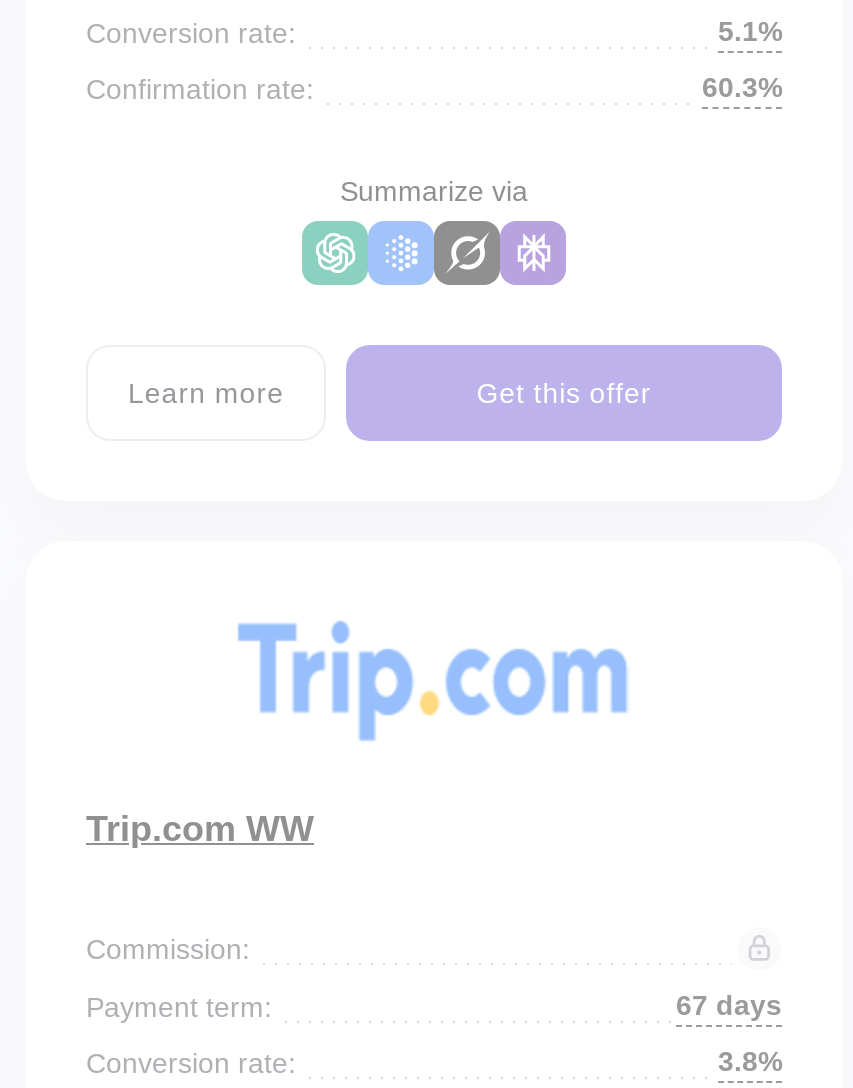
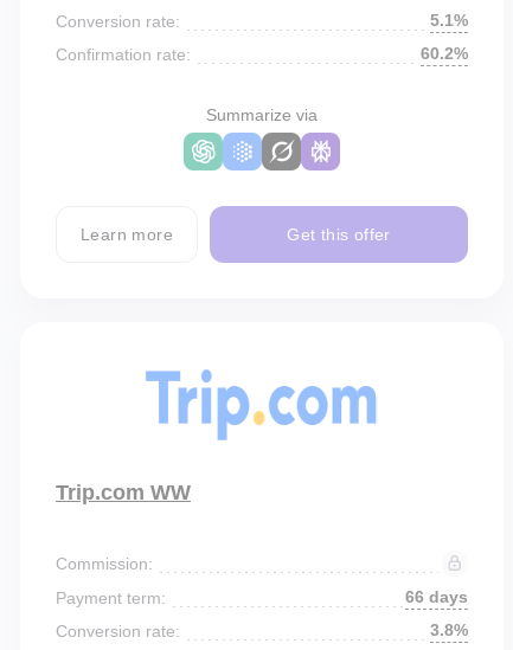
- 60.3%
+ 60.2%

- 67 days
+ 66 days
